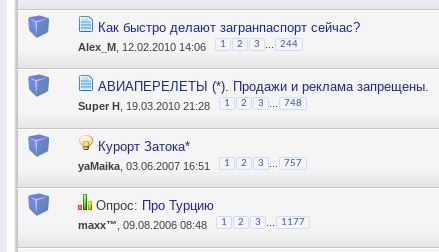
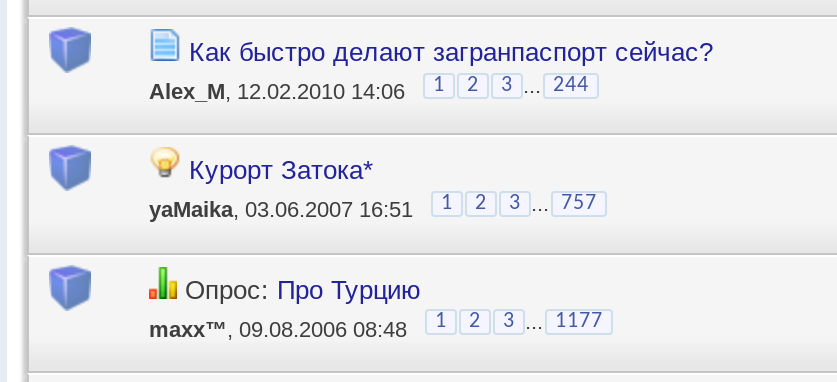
- АВИАПЕРЕЛЕТЫ (*). Продажи и реклама запрещены.
- Super H, 19.03.2010 21:28
- 1
- 2
- 3 ... 748
